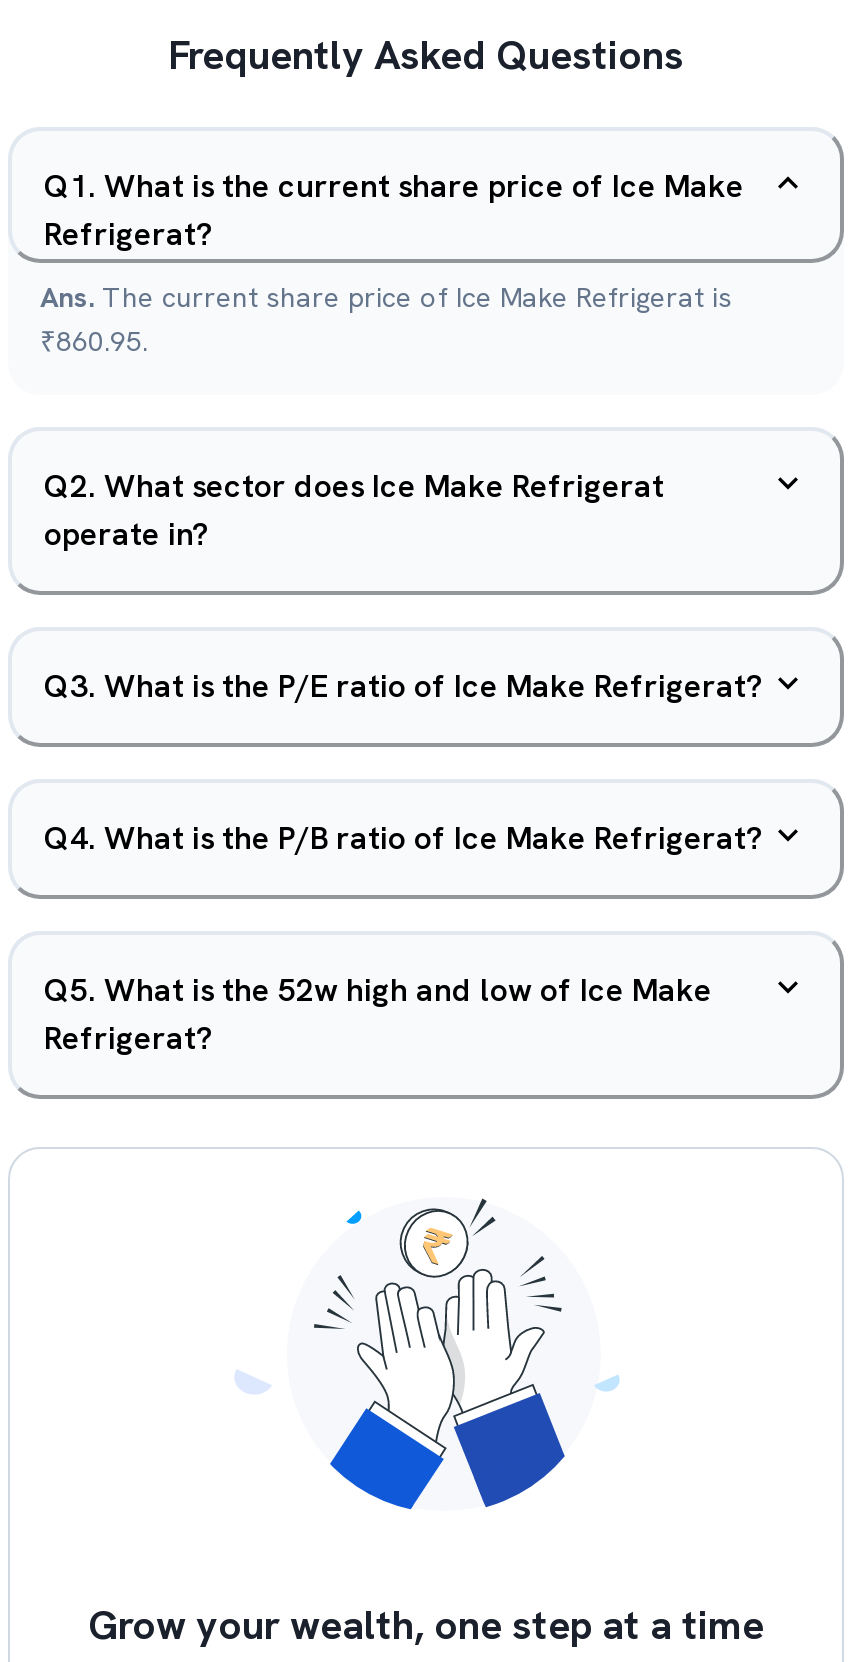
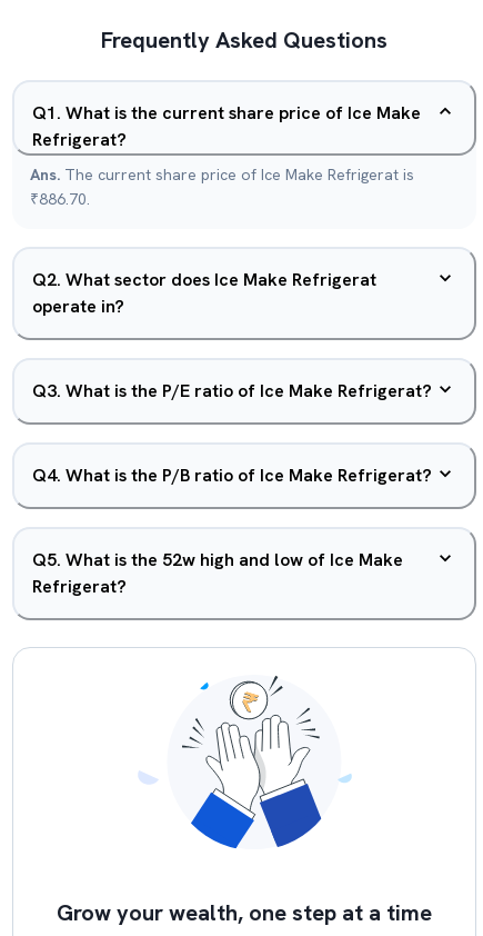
- ₹860.95.
+ ₹886.70.
